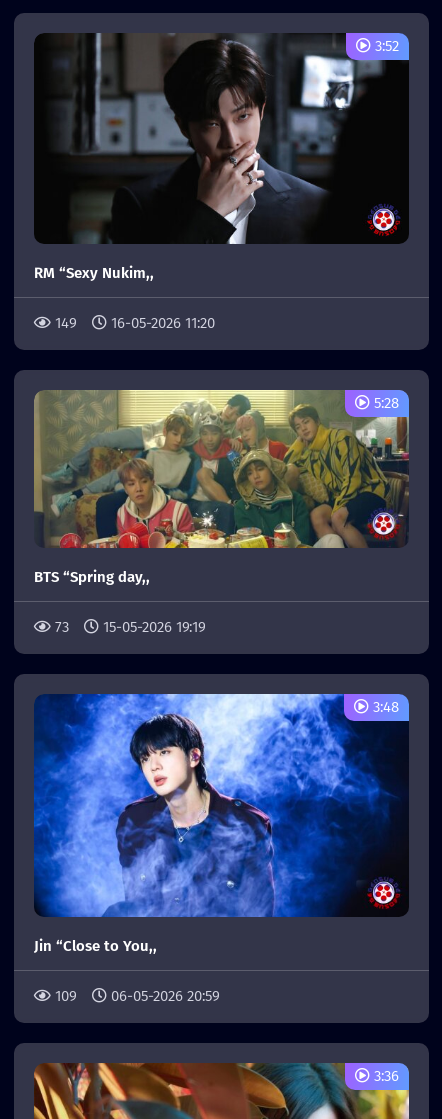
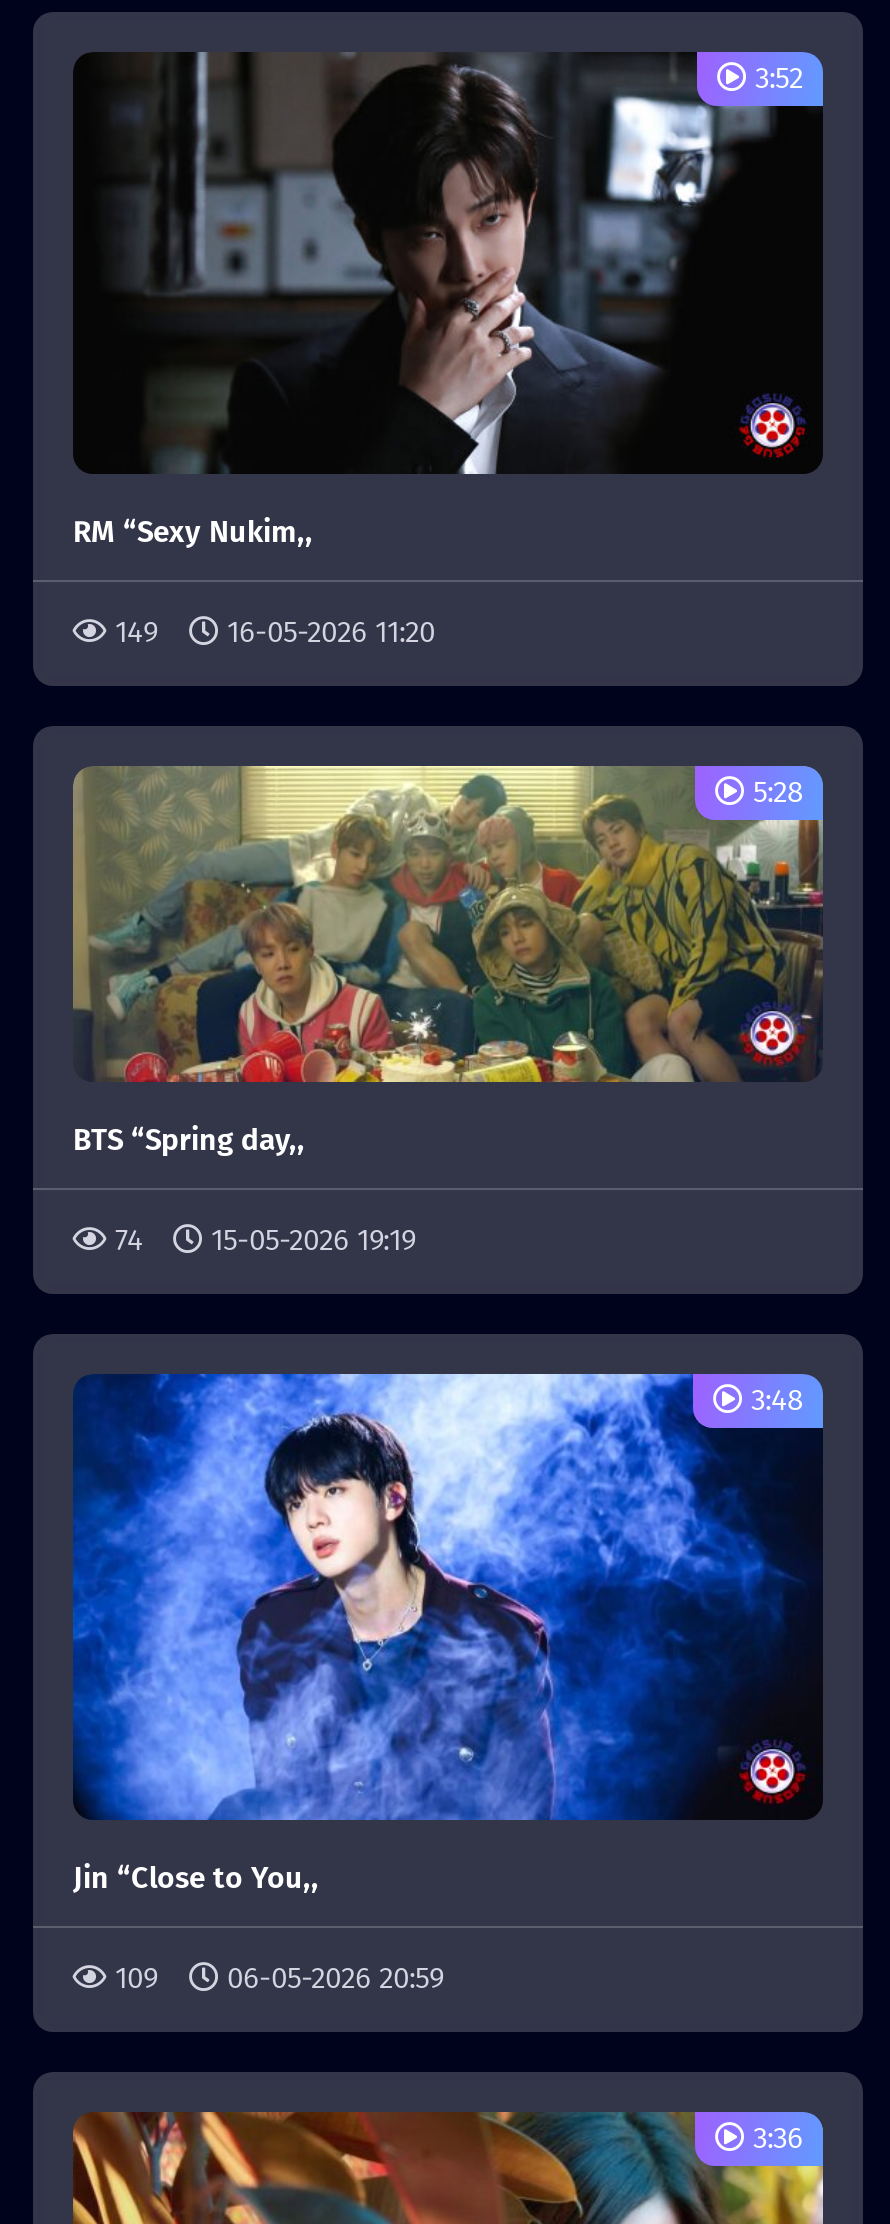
- 73 15-05-2026 19:19
+ 74 15-05-2026 19:19
